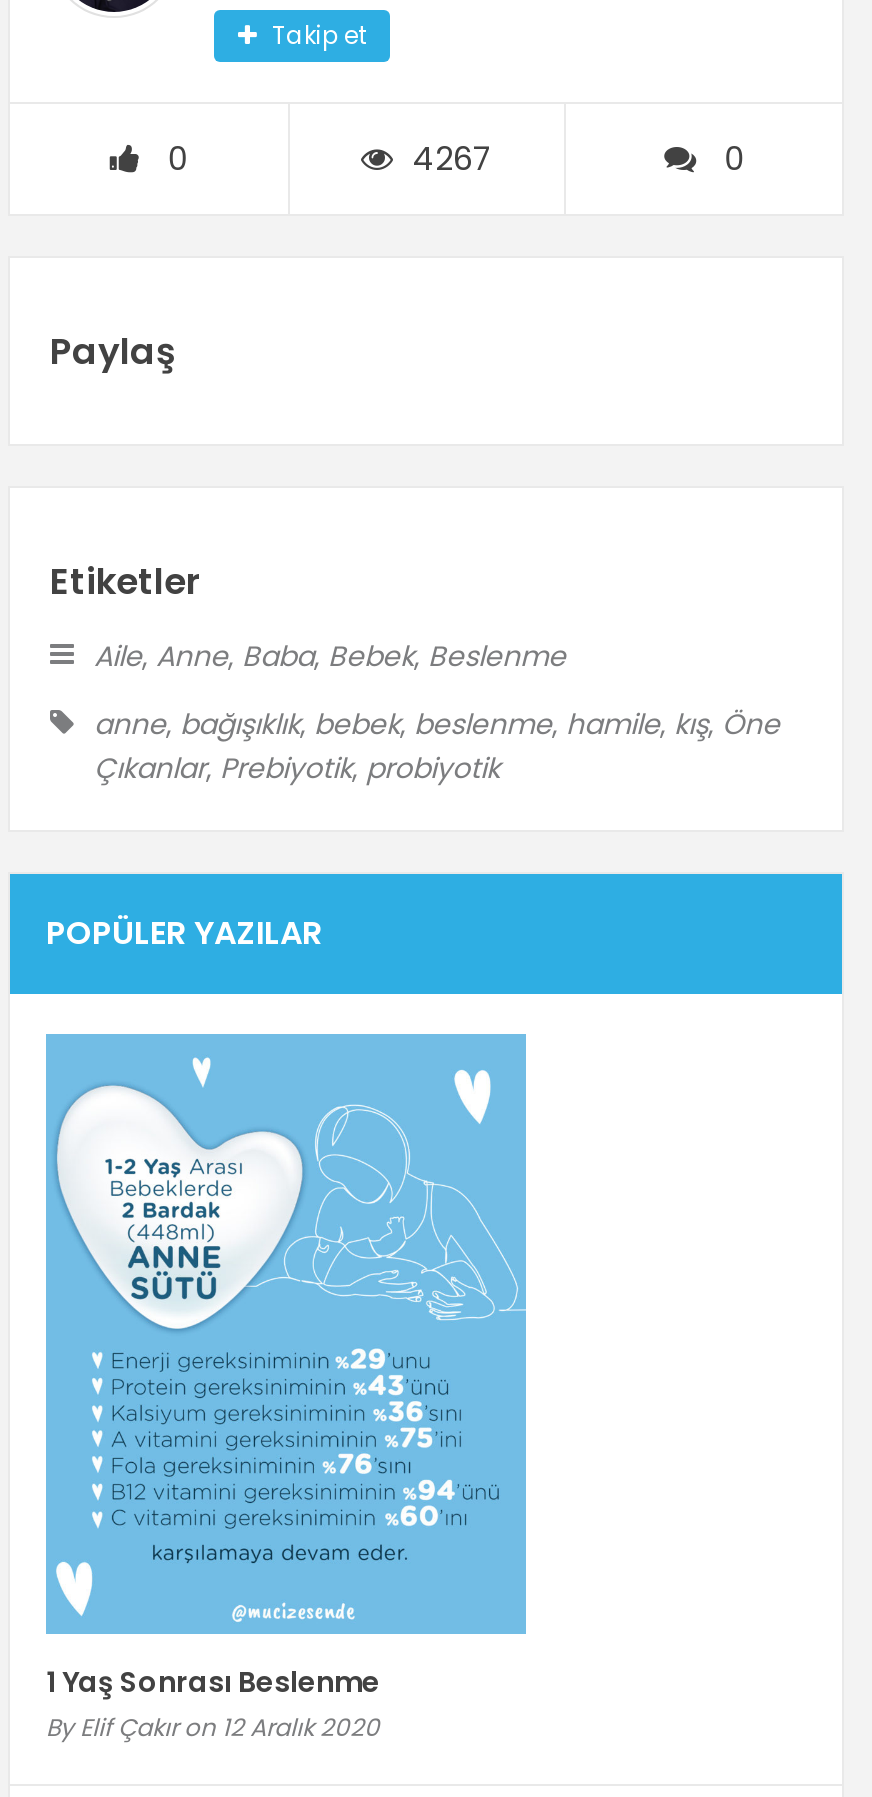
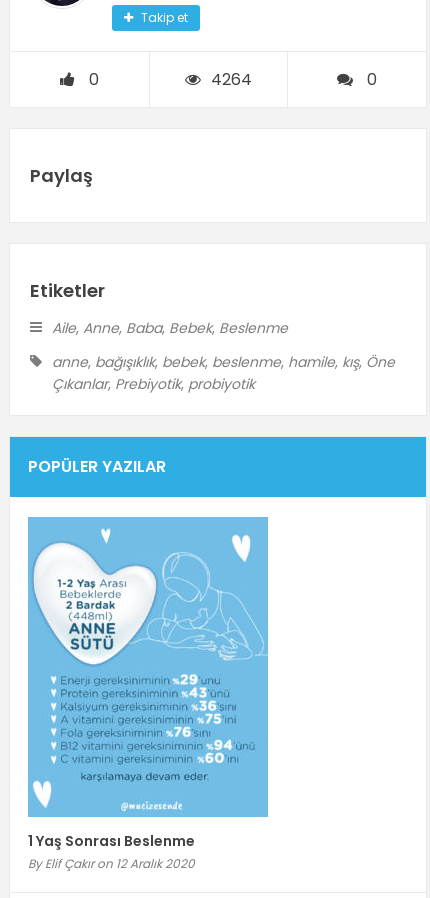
- 4267
+ 4264
